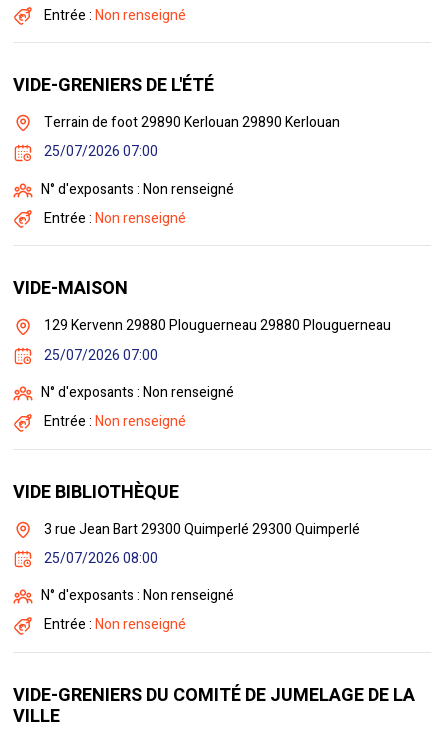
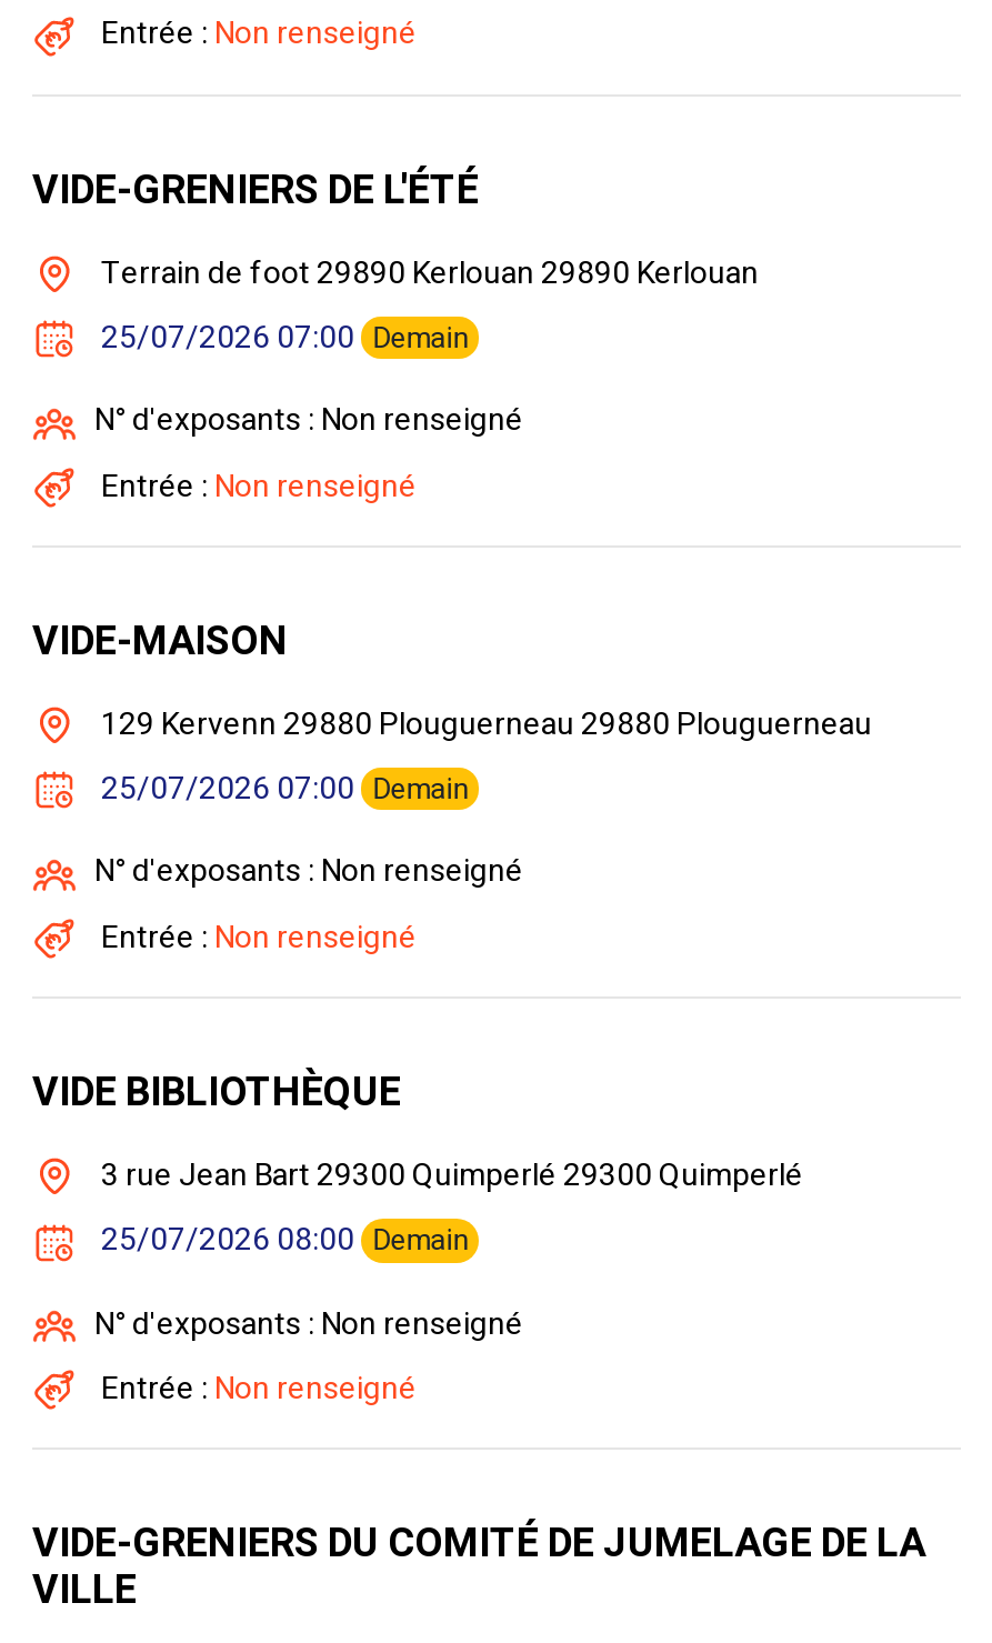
- 25/07/2026 07:00
+ 25/07/2026 07:00 Demain

- 25/07/2026 07:00
+ 25/07/2026 07:00 Demain

- 25/07/2026 08:00
+ 25/07/2026 08:00 Demain
